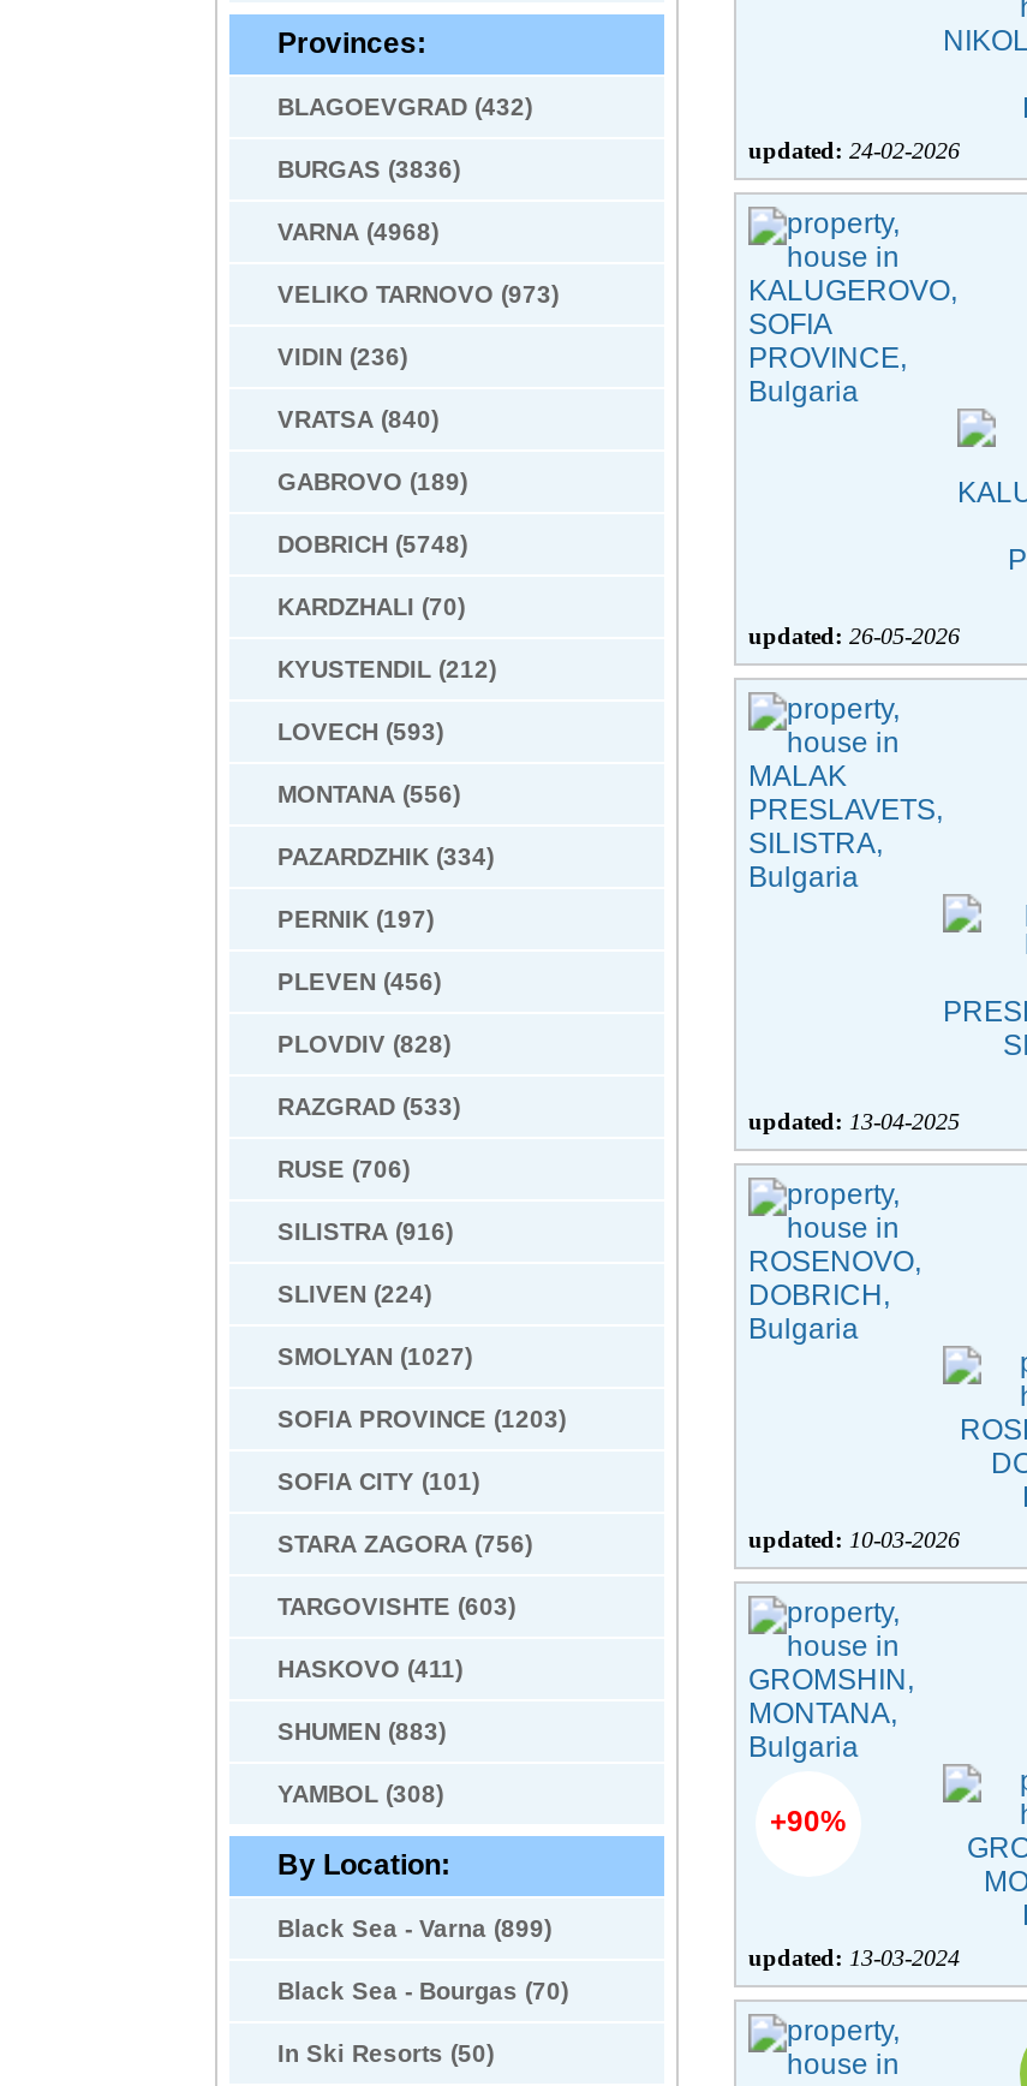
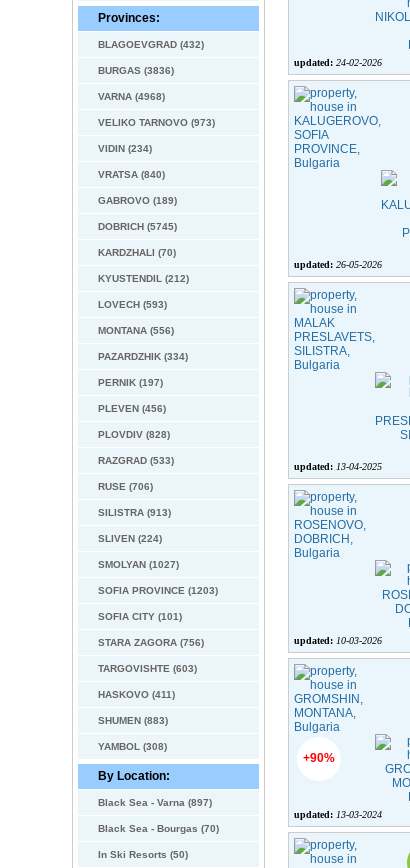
- VIDIN (236)
+ VIDIN (234)

- DOBRICH (5748)
+ DOBRICH (5745)

- SILISTRA (916)
+ SILISTRA (913)

- Black Sea - Varna (899)
+ Black Sea - Varna (897)
